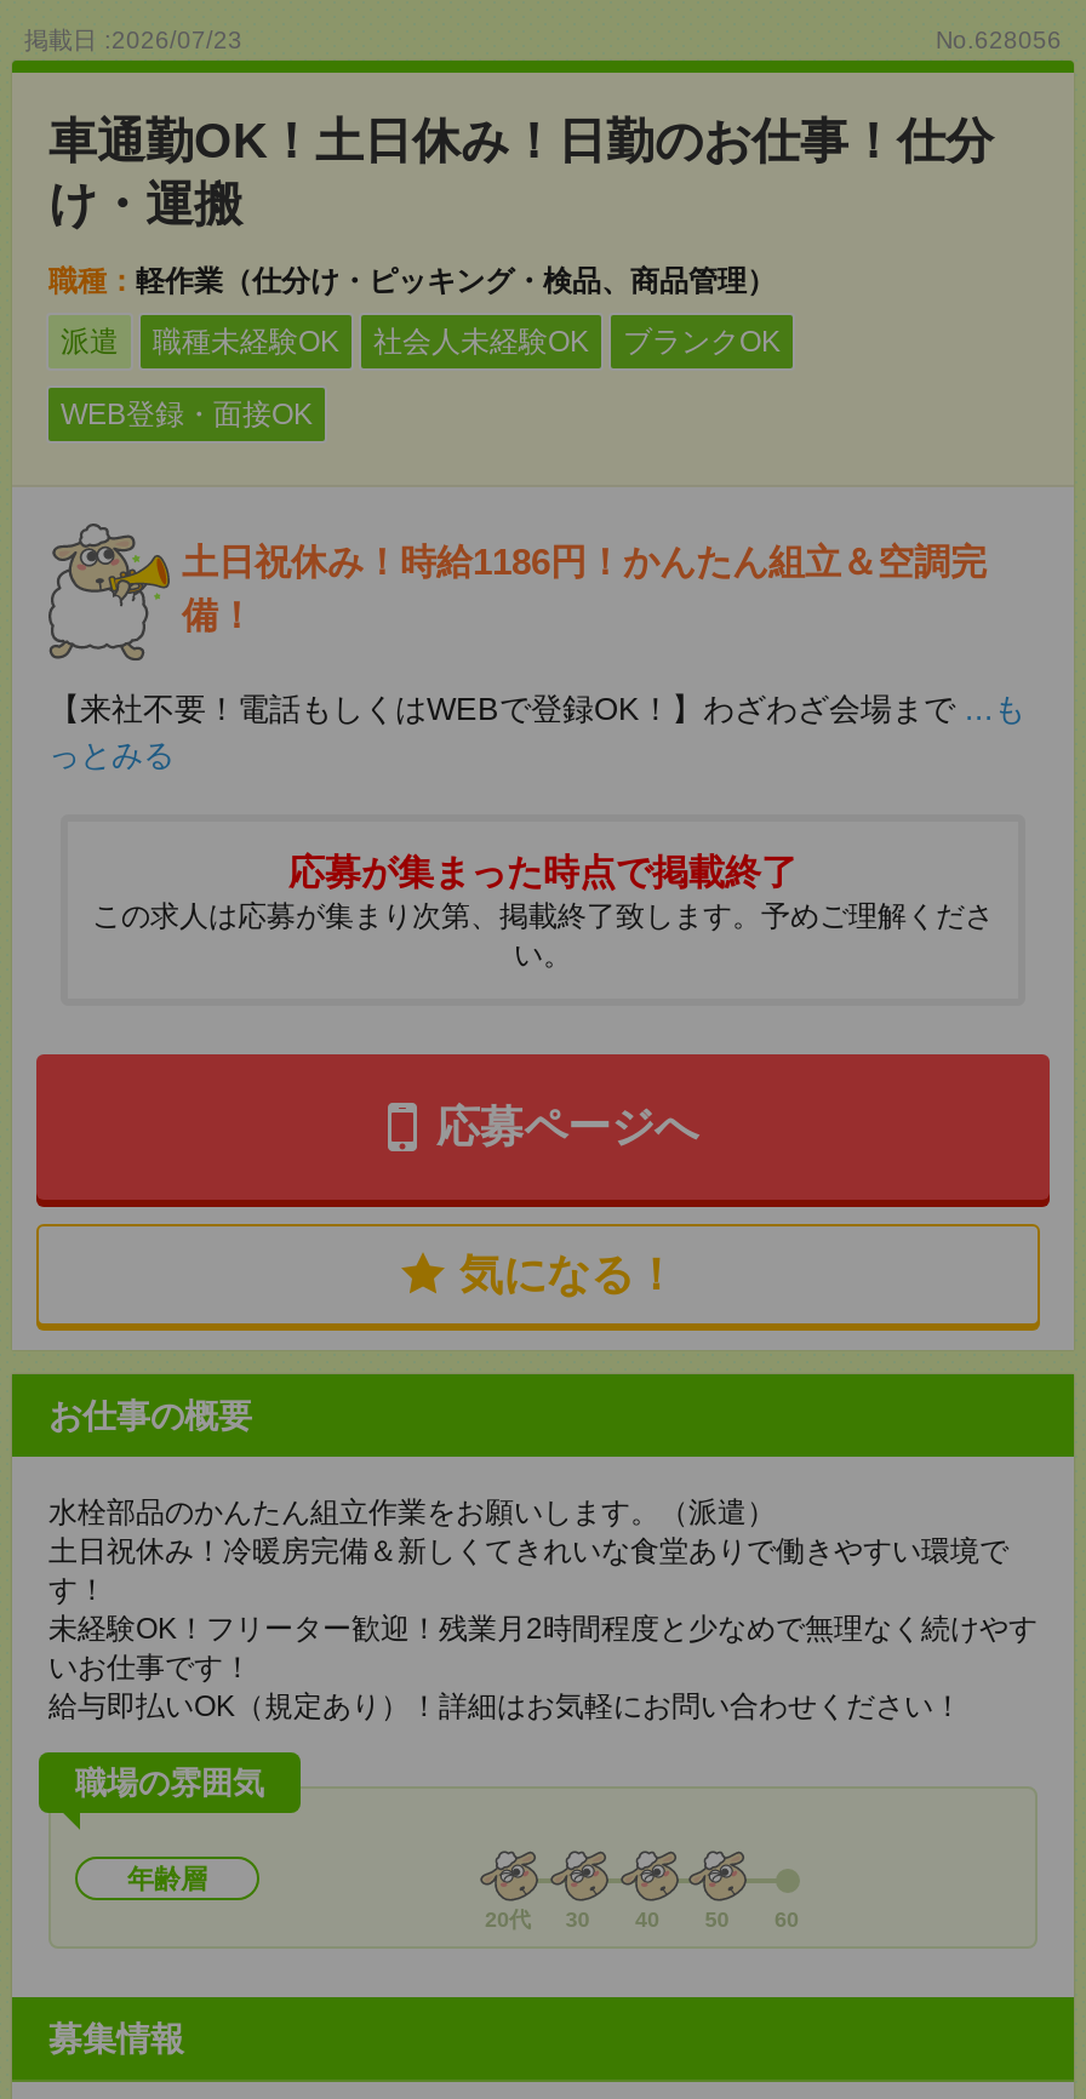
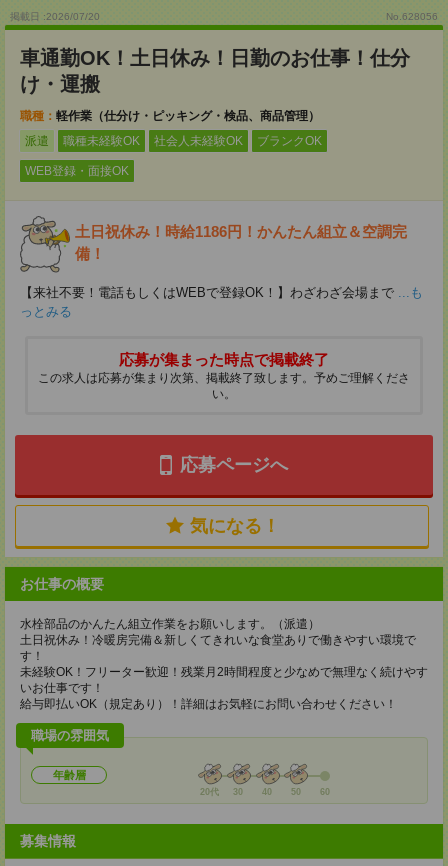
- 掲載日 :2026/07/23
+ 掲載日 :2026/07/20
